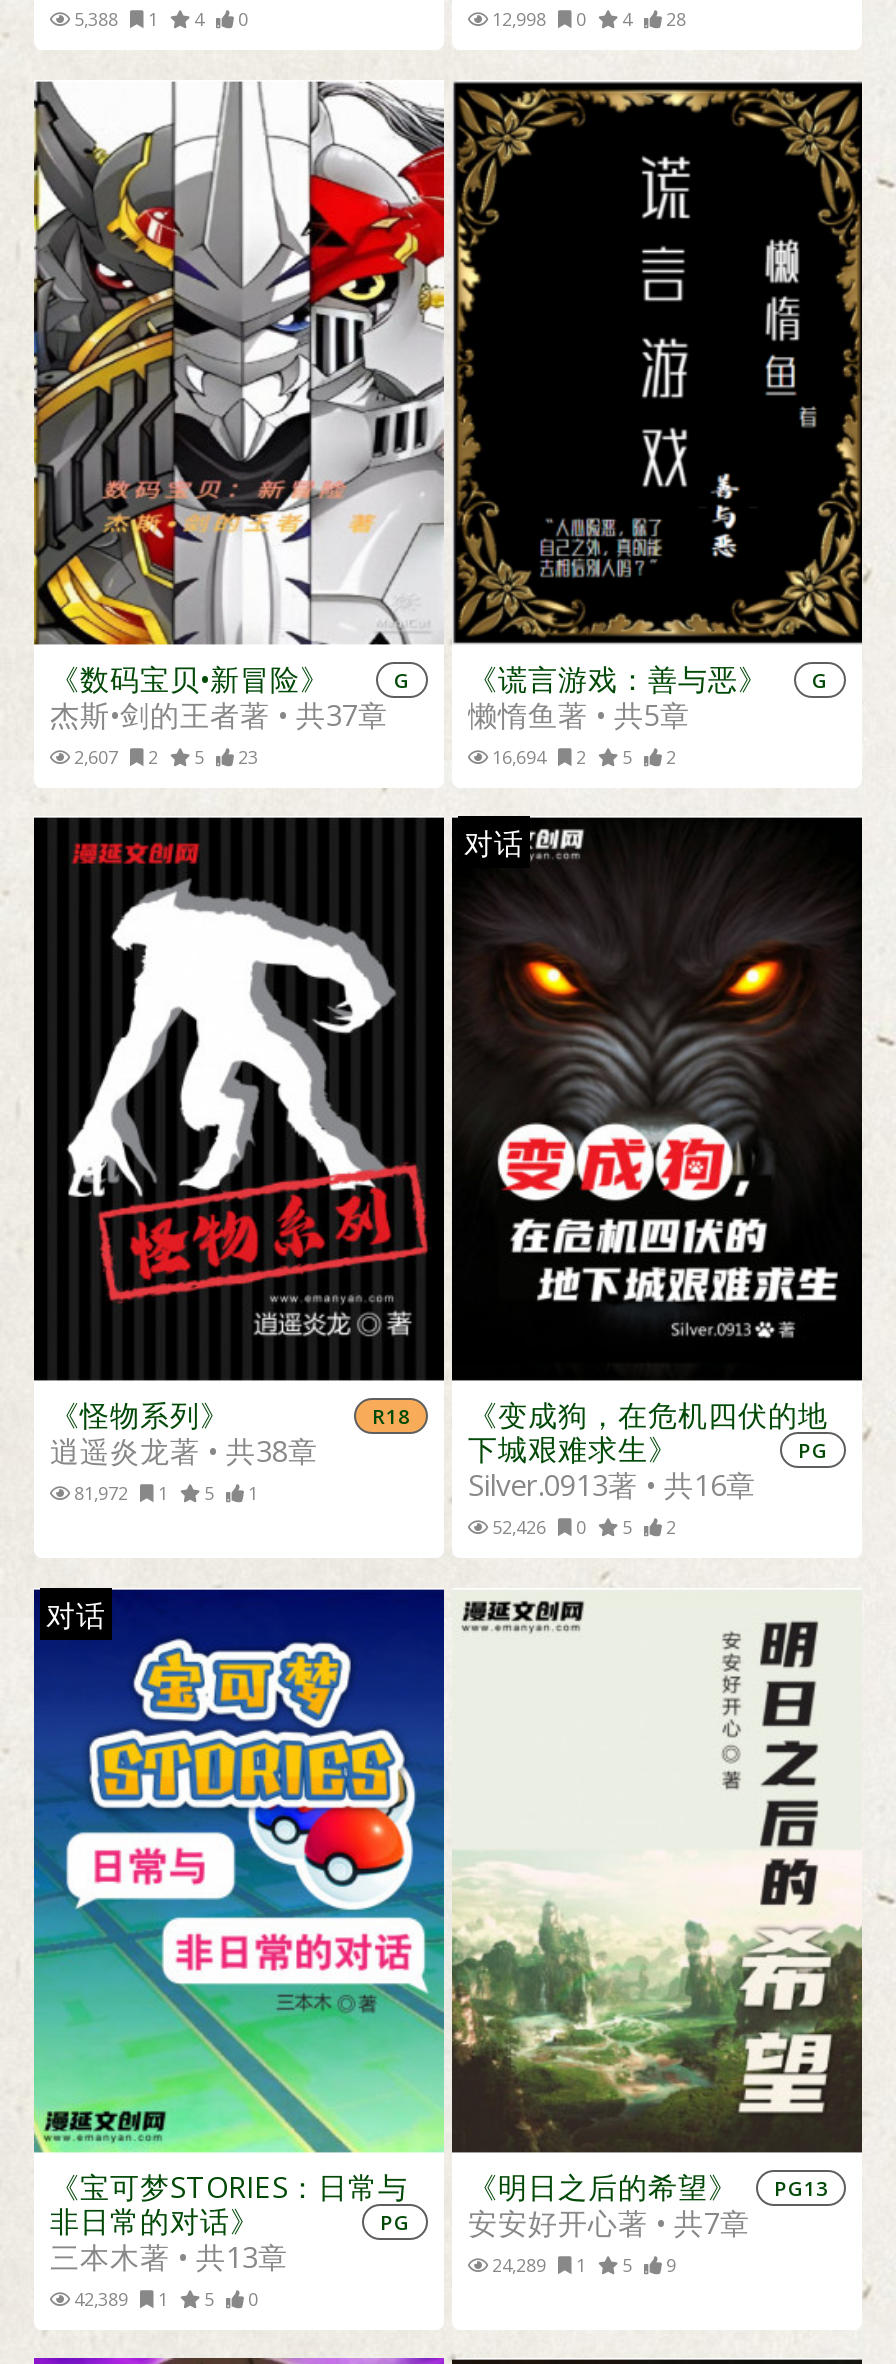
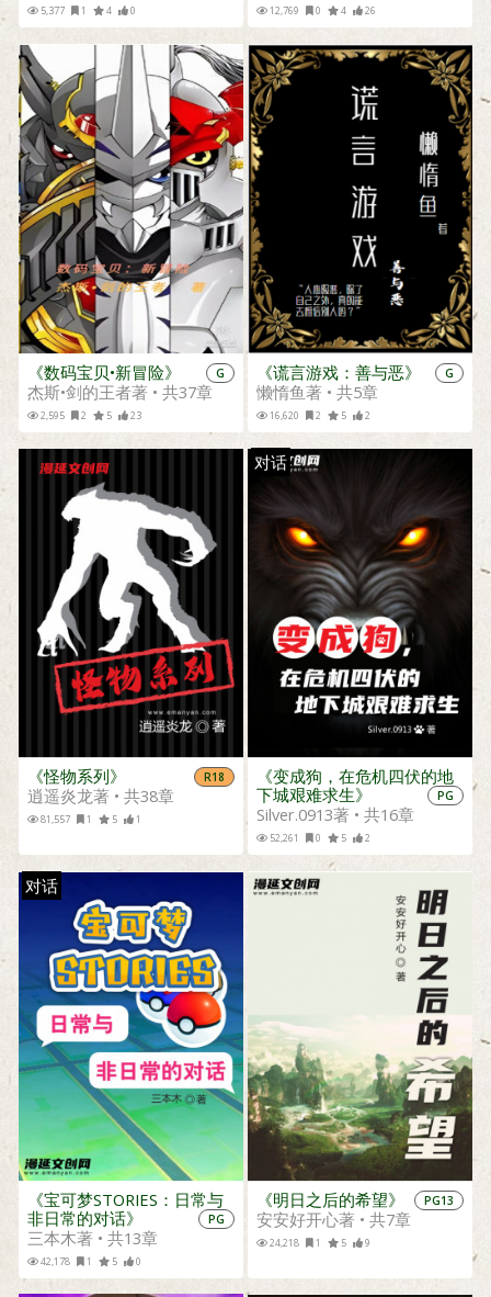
- 5,388 1 4 0
+ 5,377 1 4 0

- 12,998
+ 12,769

- 28
+ 26

- 2,607 2 5 23
+ 2,595 2 5 23

- 16,694 2 5 2
+ 16,620 2 5 2

- 81,972 1 5 1
+ 81,557 1 5 1

- 52,426
+ 52,261

- 24,289 1 5 9
+ 24,218 1 5 9

- 42,389 1 5 0
+ 42,178 1 5 0
